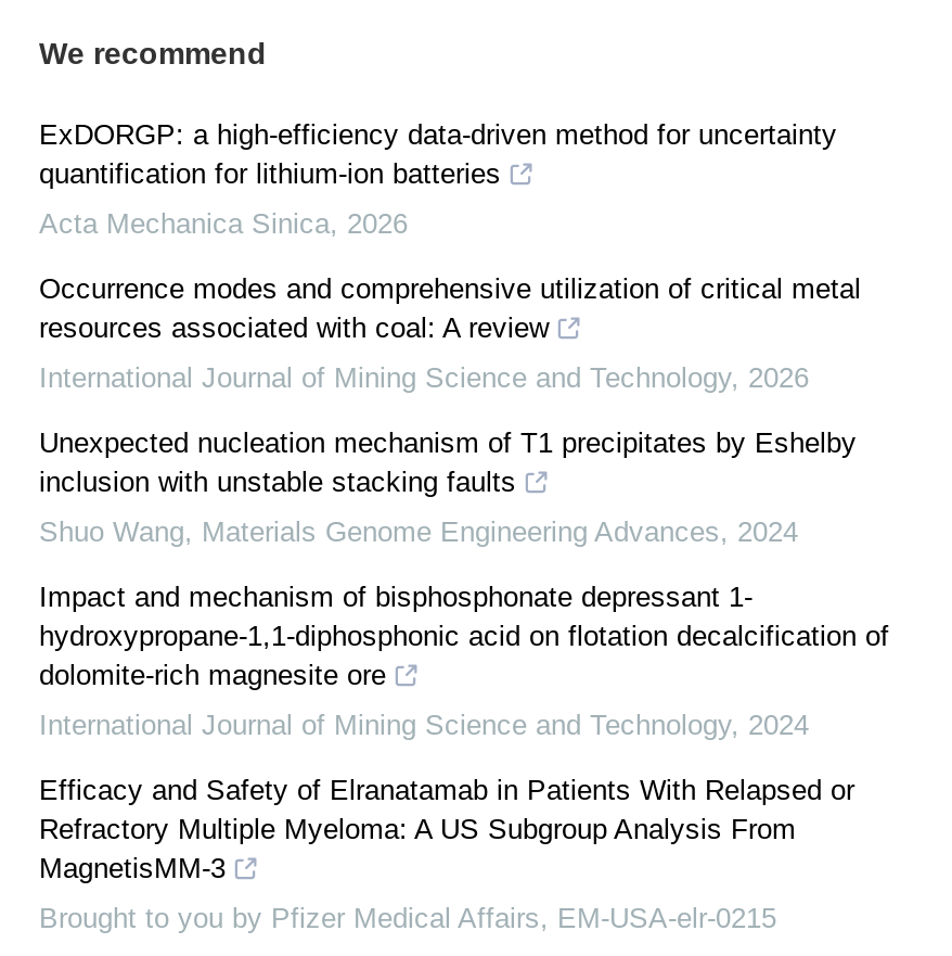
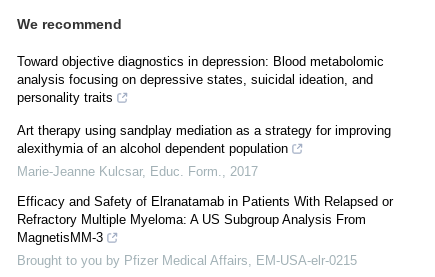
- ExDORGP: a high-efficiency data-driven method for uncertainty
- quantification for lithium-ion batteries
- Acta Mechanica Sinica, 2026
- Occurrence modes and comprehensive utilization of critical metal
- resources associated with coal: A review
- International Journal of Mining Science and Technology, 2026
- Unexpected nucleation mechanism of T1 precipitates by Eshelby
- inclusion with unstable stacking faults
- Shuo Wang, Materials Genome Engineering Advances, 2024
- Impact and mechanism of bisphosphonate depressant 1-
- hydroxypropane-1,1-diphosphonic acid on flotation decalcification of
- dolomite-rich magnesite ore
- International Journal of Mining Science and Technology, 2024
+ Toward objective diagnostics in depression: Blood metabolomic
+ analysis focusing on depressive states, suicidal ideation, and
+ personality traits
+ Art therapy using sandplay mediation as a strategy for improving
+ alexithymia of an alcohol dependent population
+ Marie-Jeanne Kulcsar, Educ. Form., 2017
